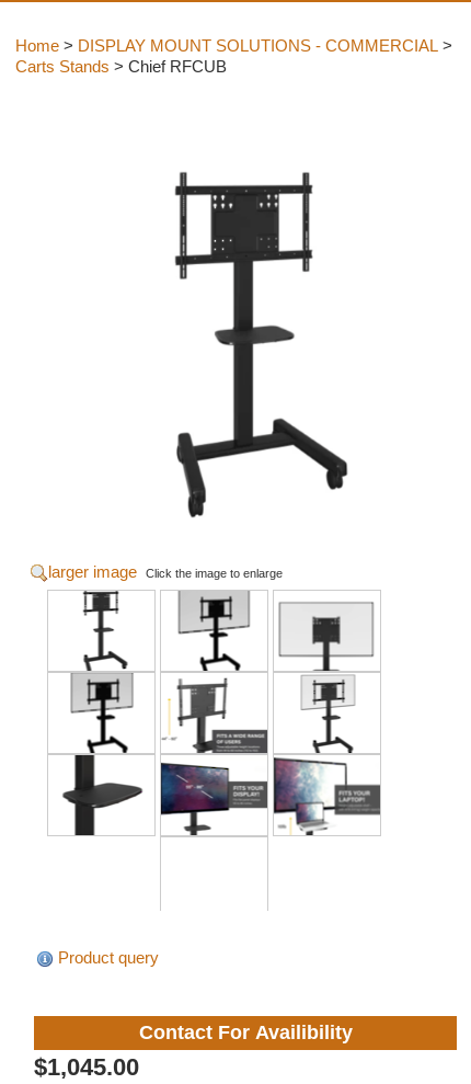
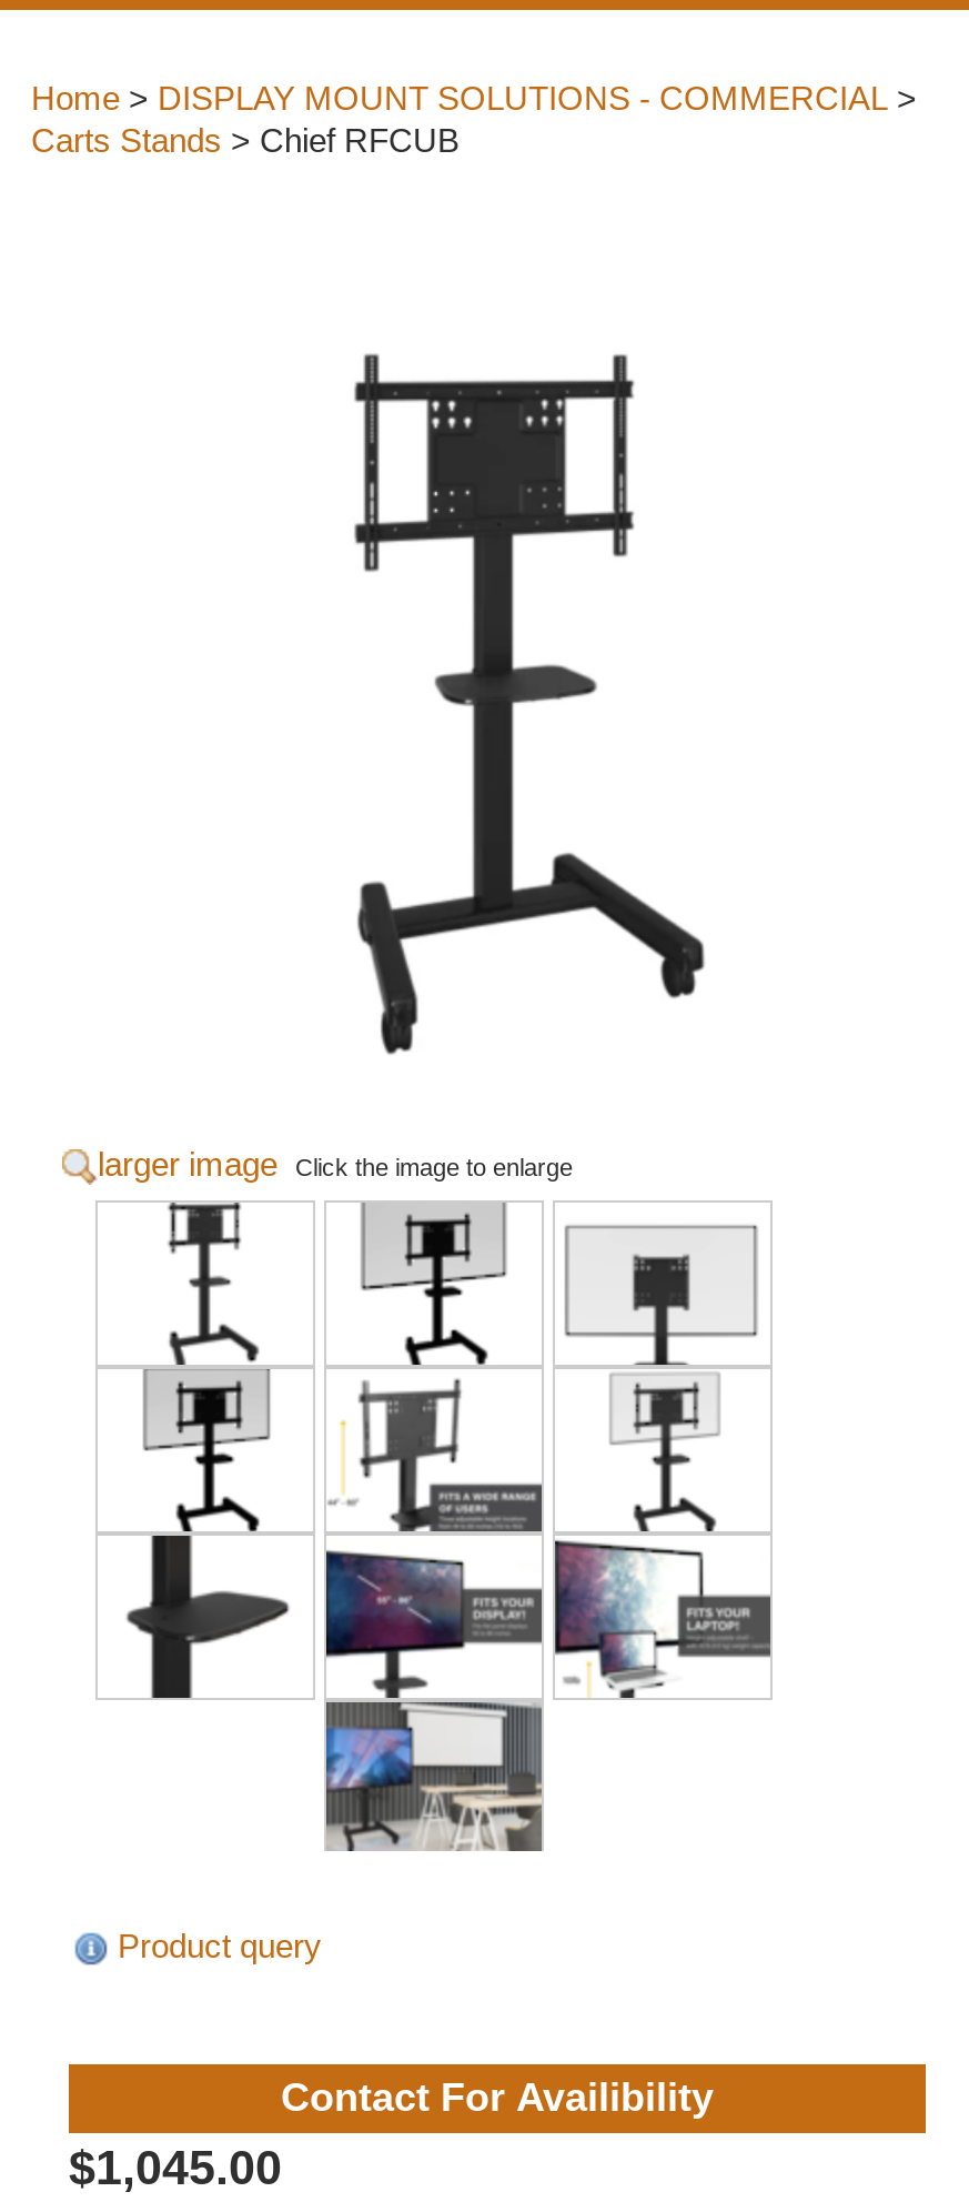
+ [image]
